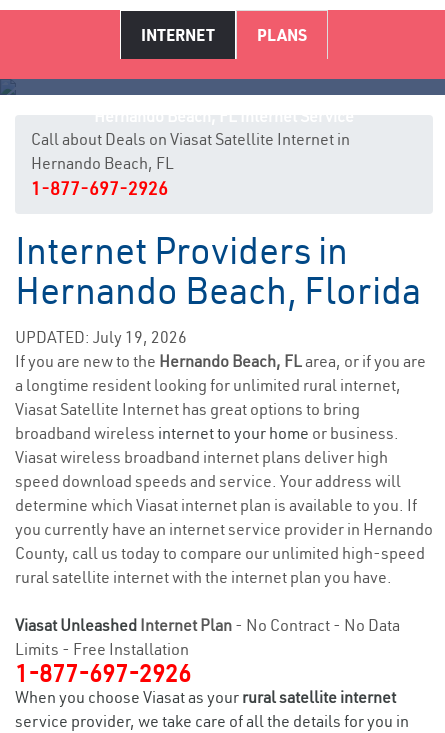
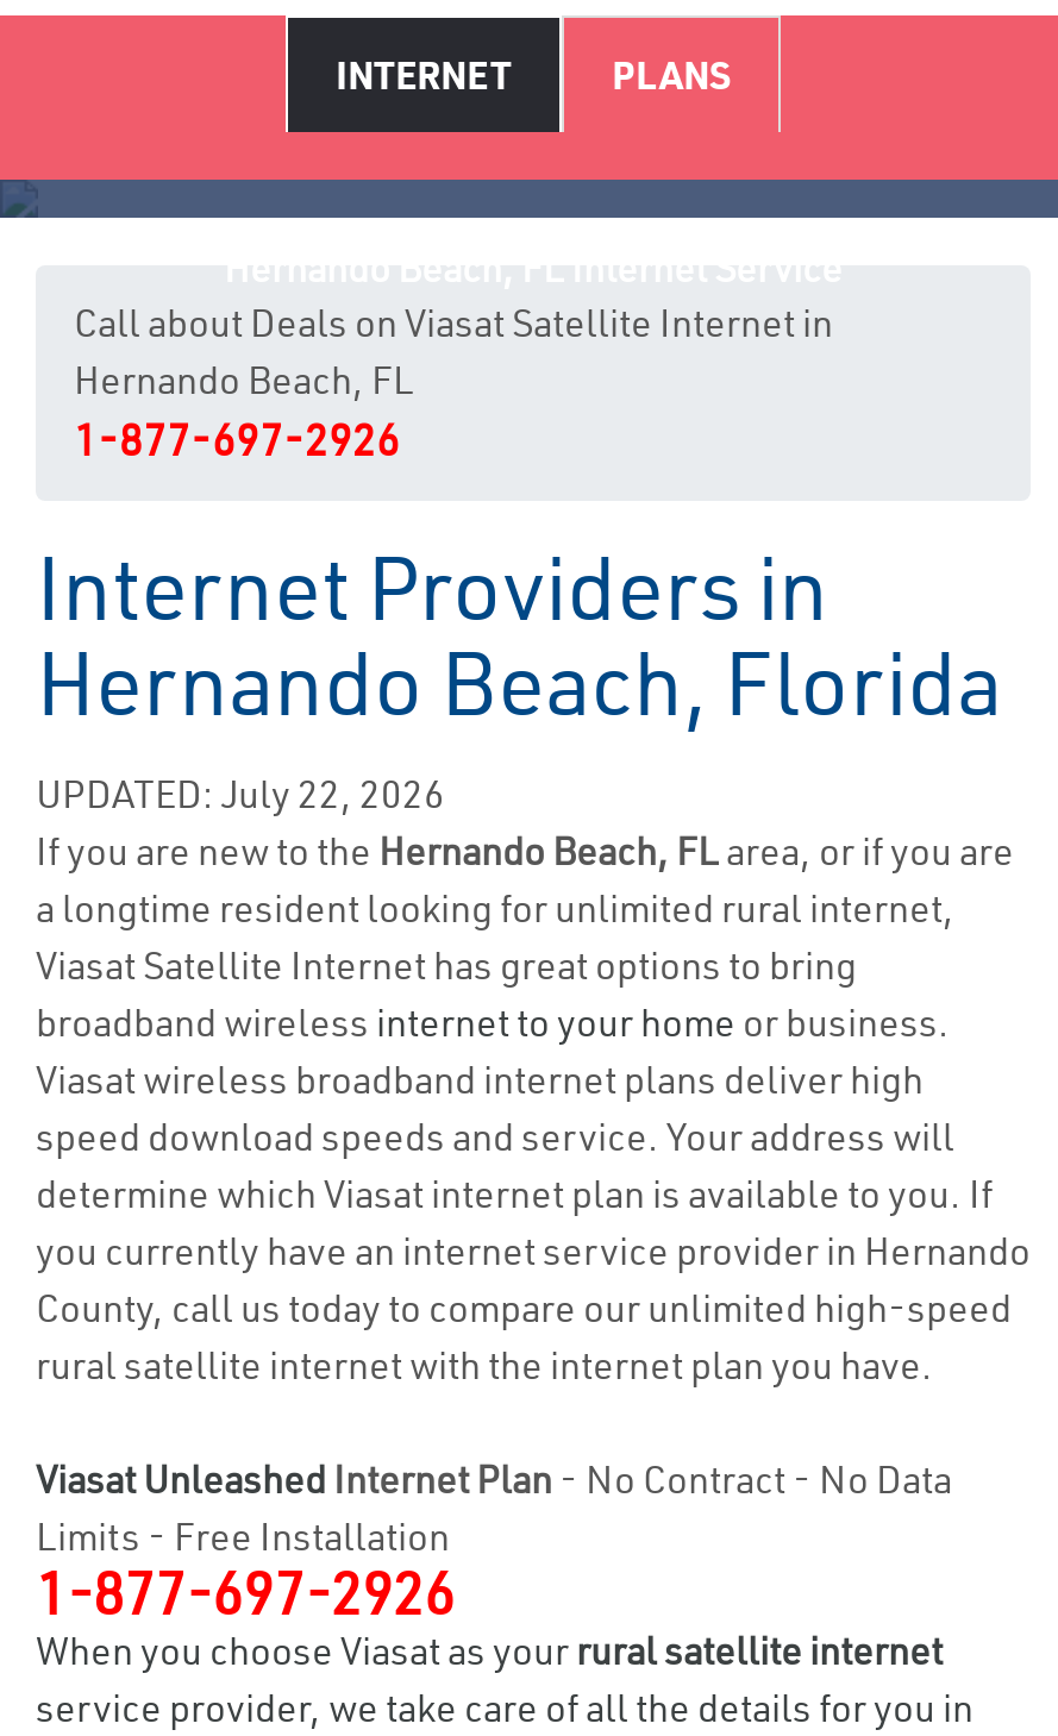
- UPDATED: July 19, 2026
+ UPDATED: July 22, 2026
